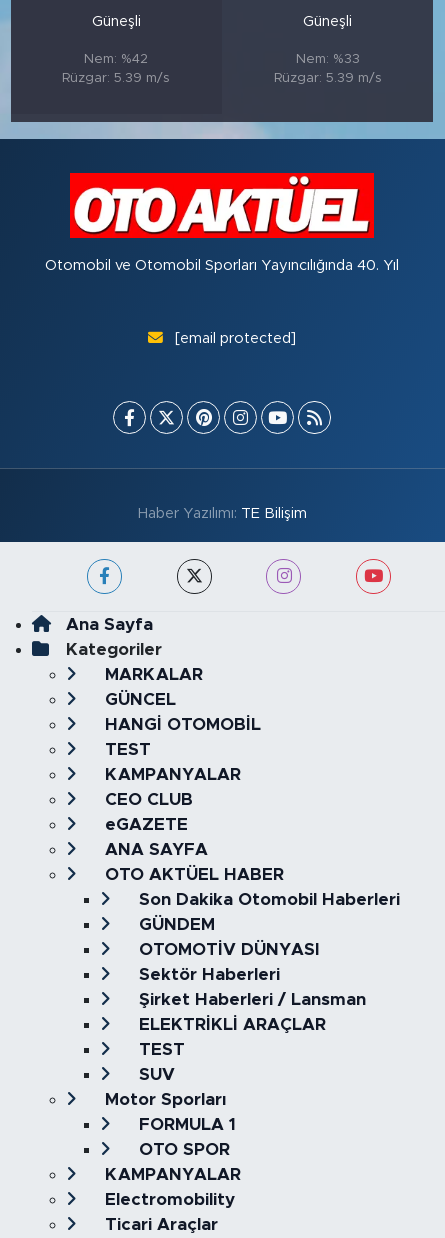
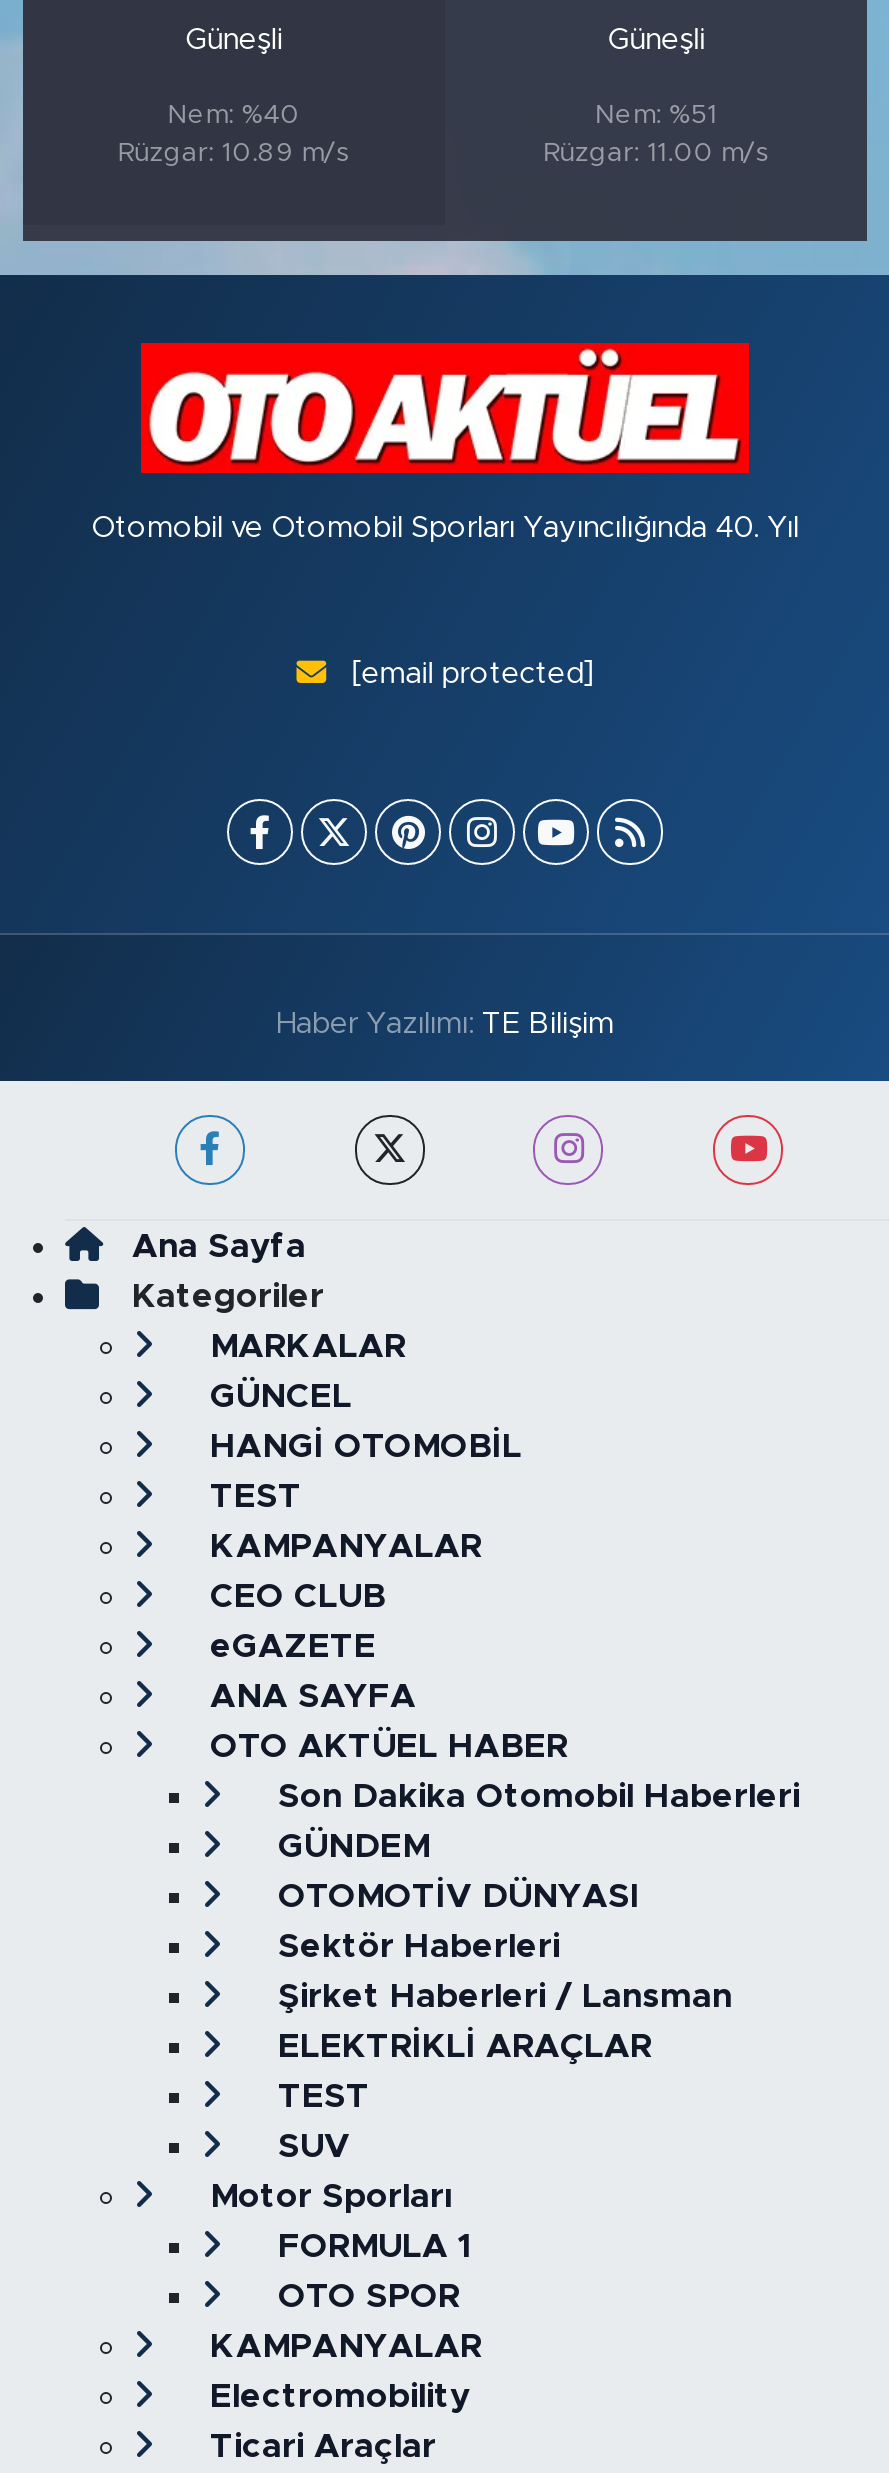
- Nem: %42
- Rüzgar: 5.39 m/s
+ Nem: %40
+ Rüzgar: 10.89 m/s

- Nem: %33
+ Nem: %51

- Rüzgar: 5.39 m/s
+ Rüzgar: 11.00 m/s
